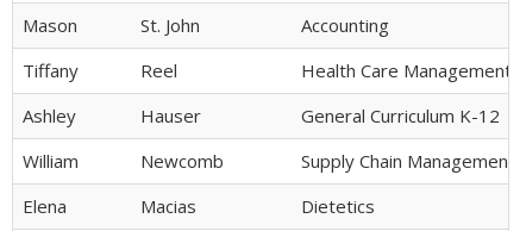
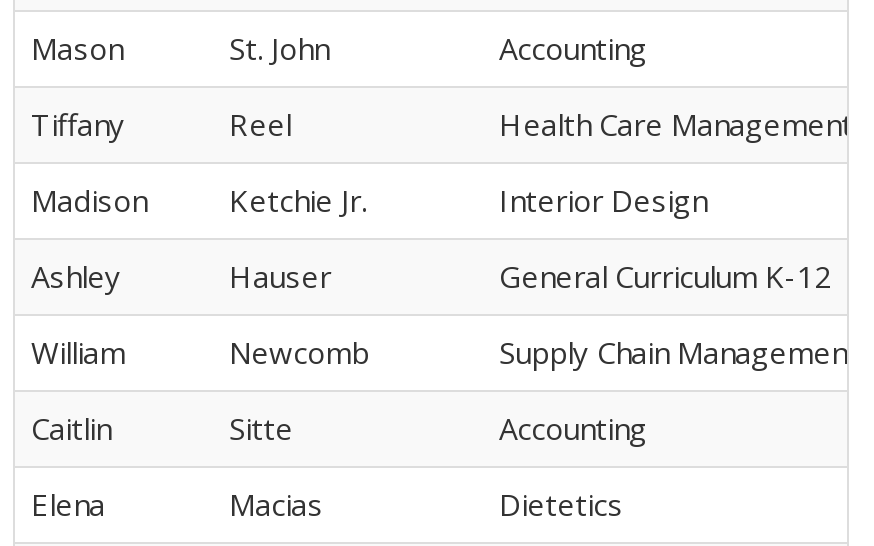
+ Madison
+ Ketchie Jr.
+ Interior Design

+ Caitlin
+ Sitte
+ Accounting
